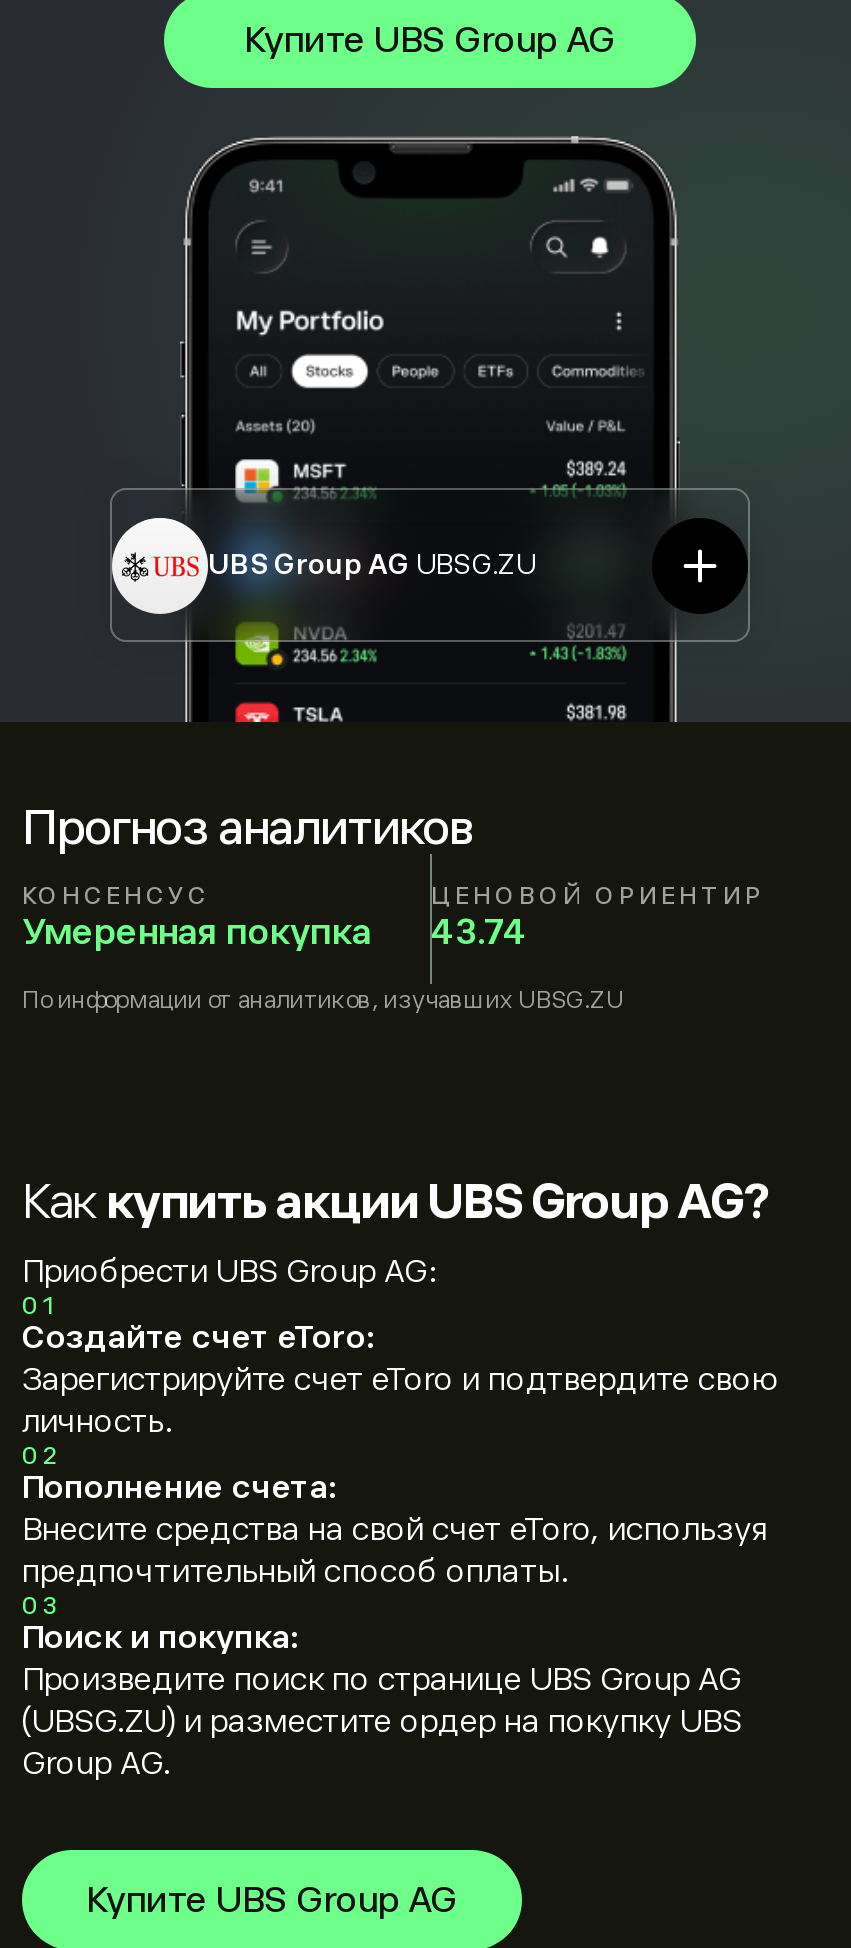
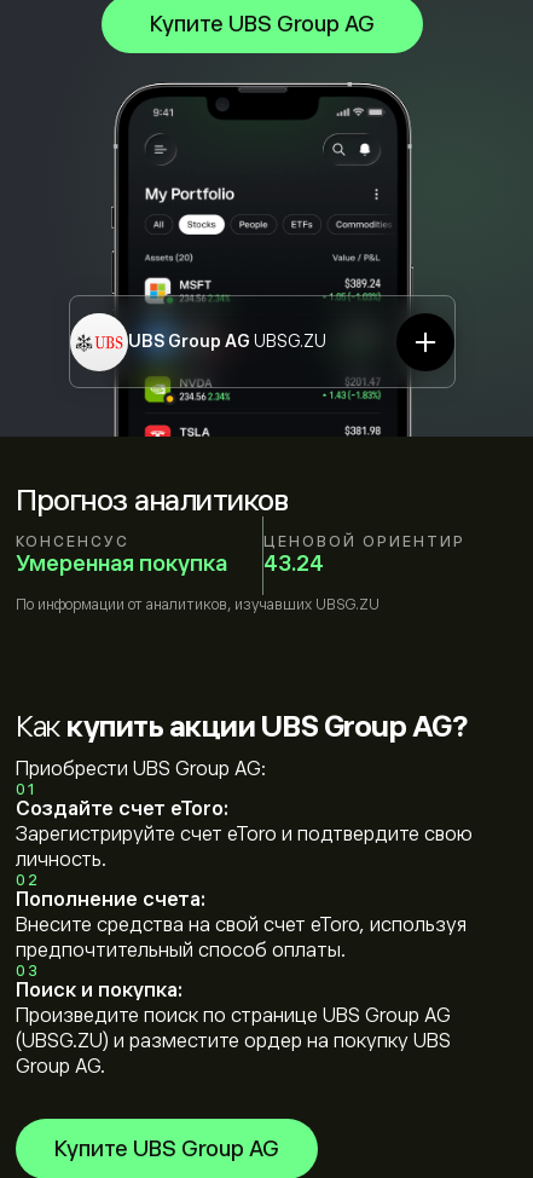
- Умеренная покупка 43.74
+ Умеренная покупка 43.24
